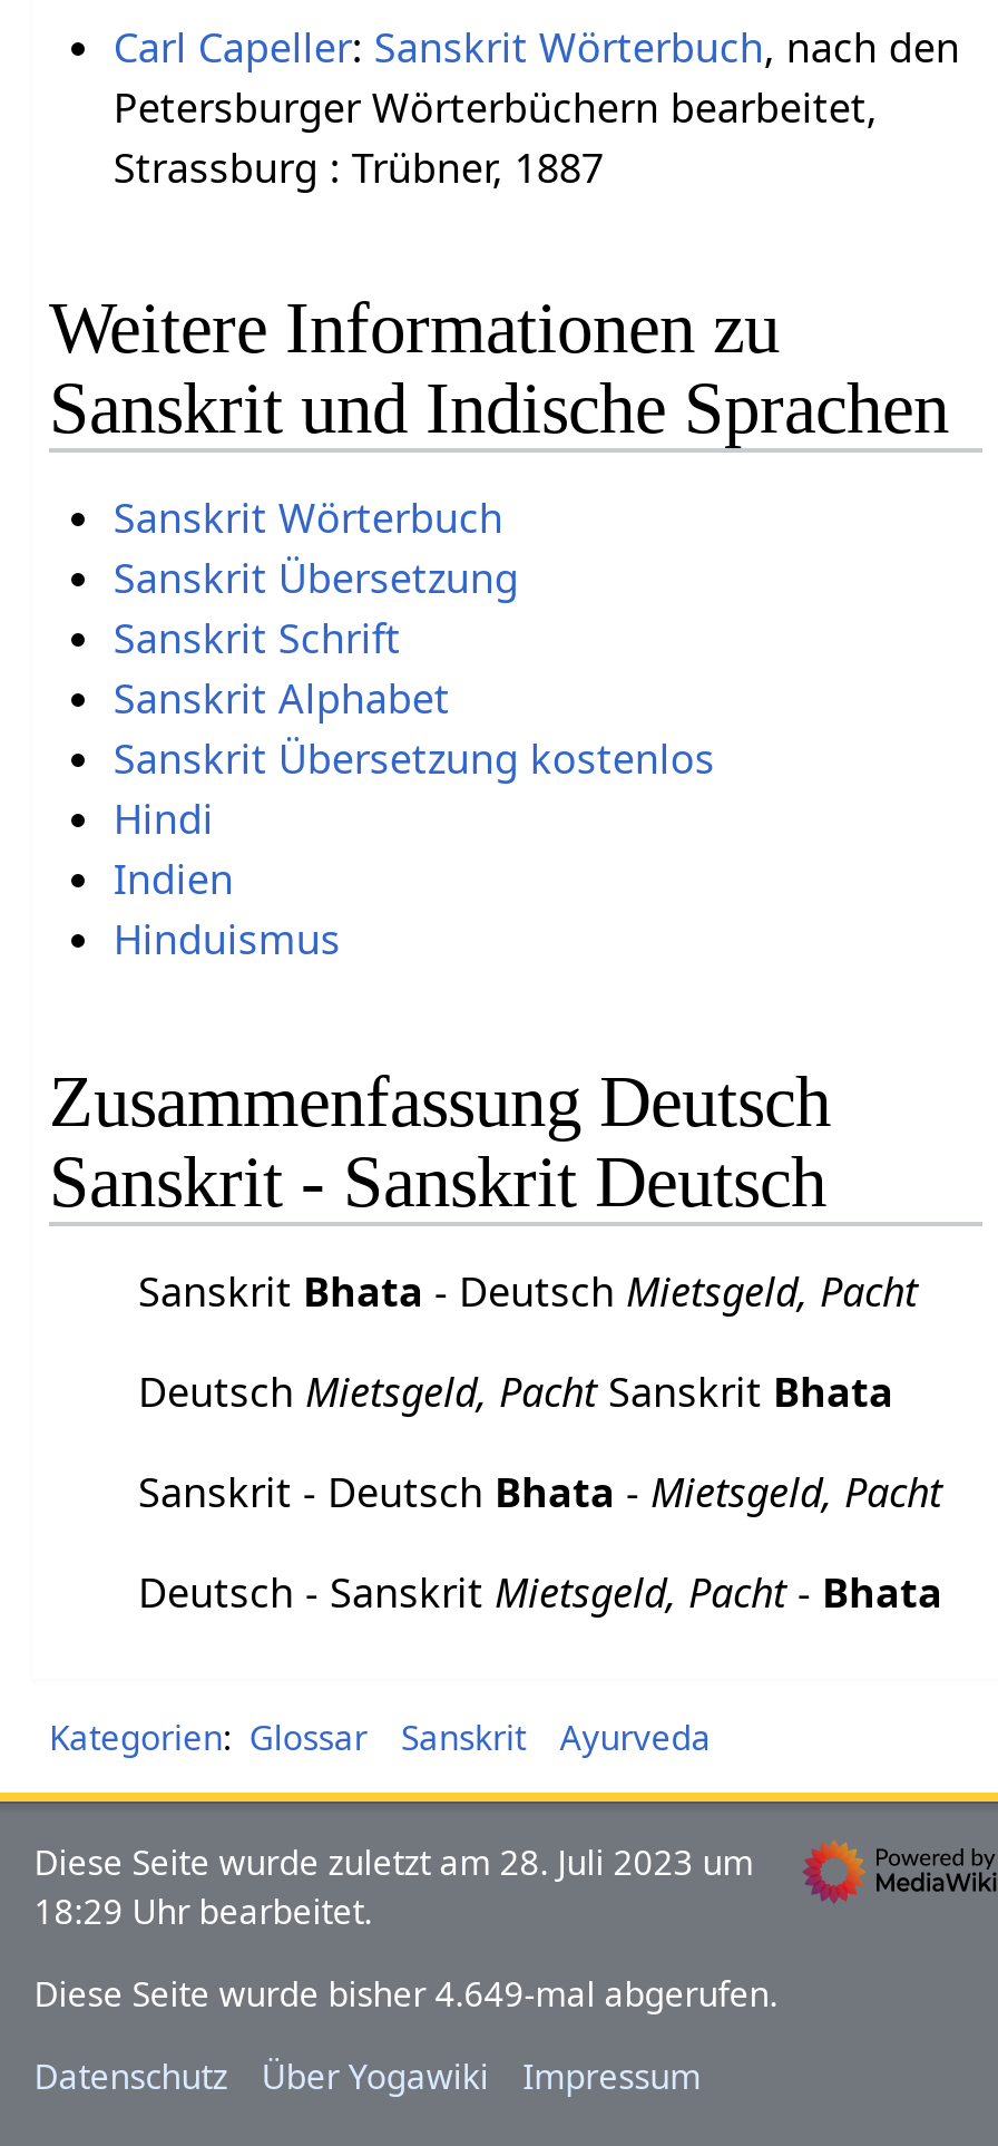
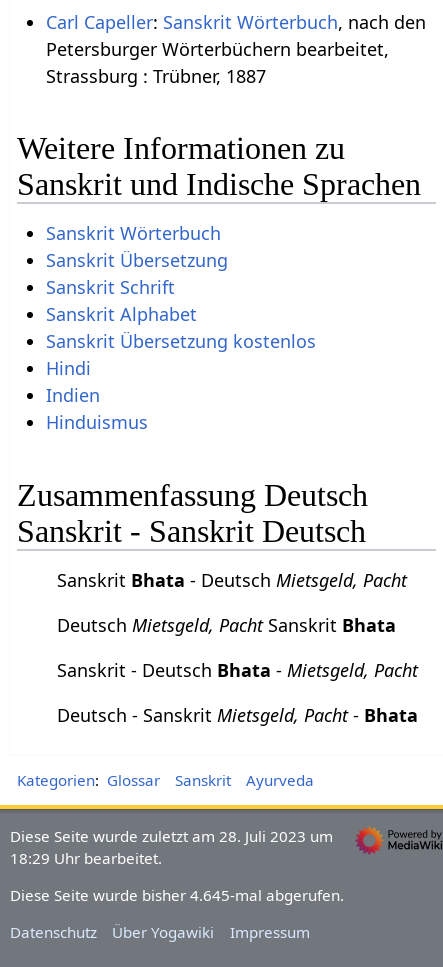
- Diese Seite wurde bisher 4.649-mal abgerufen.
+ Diese Seite wurde bisher 4.645-mal abgerufen.
